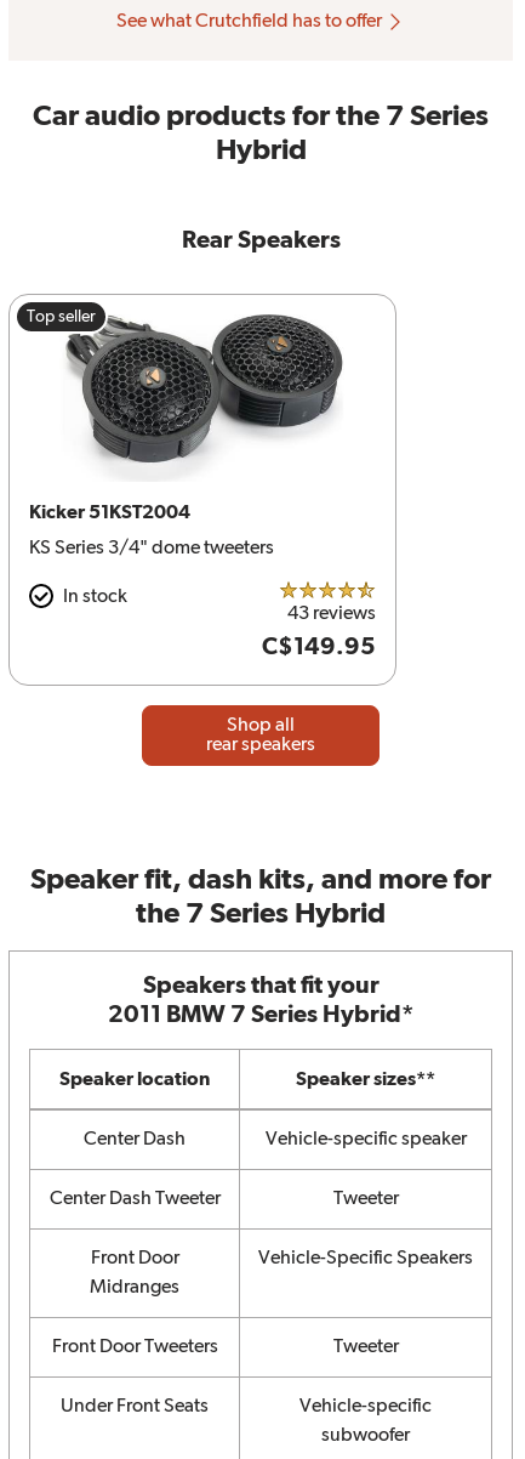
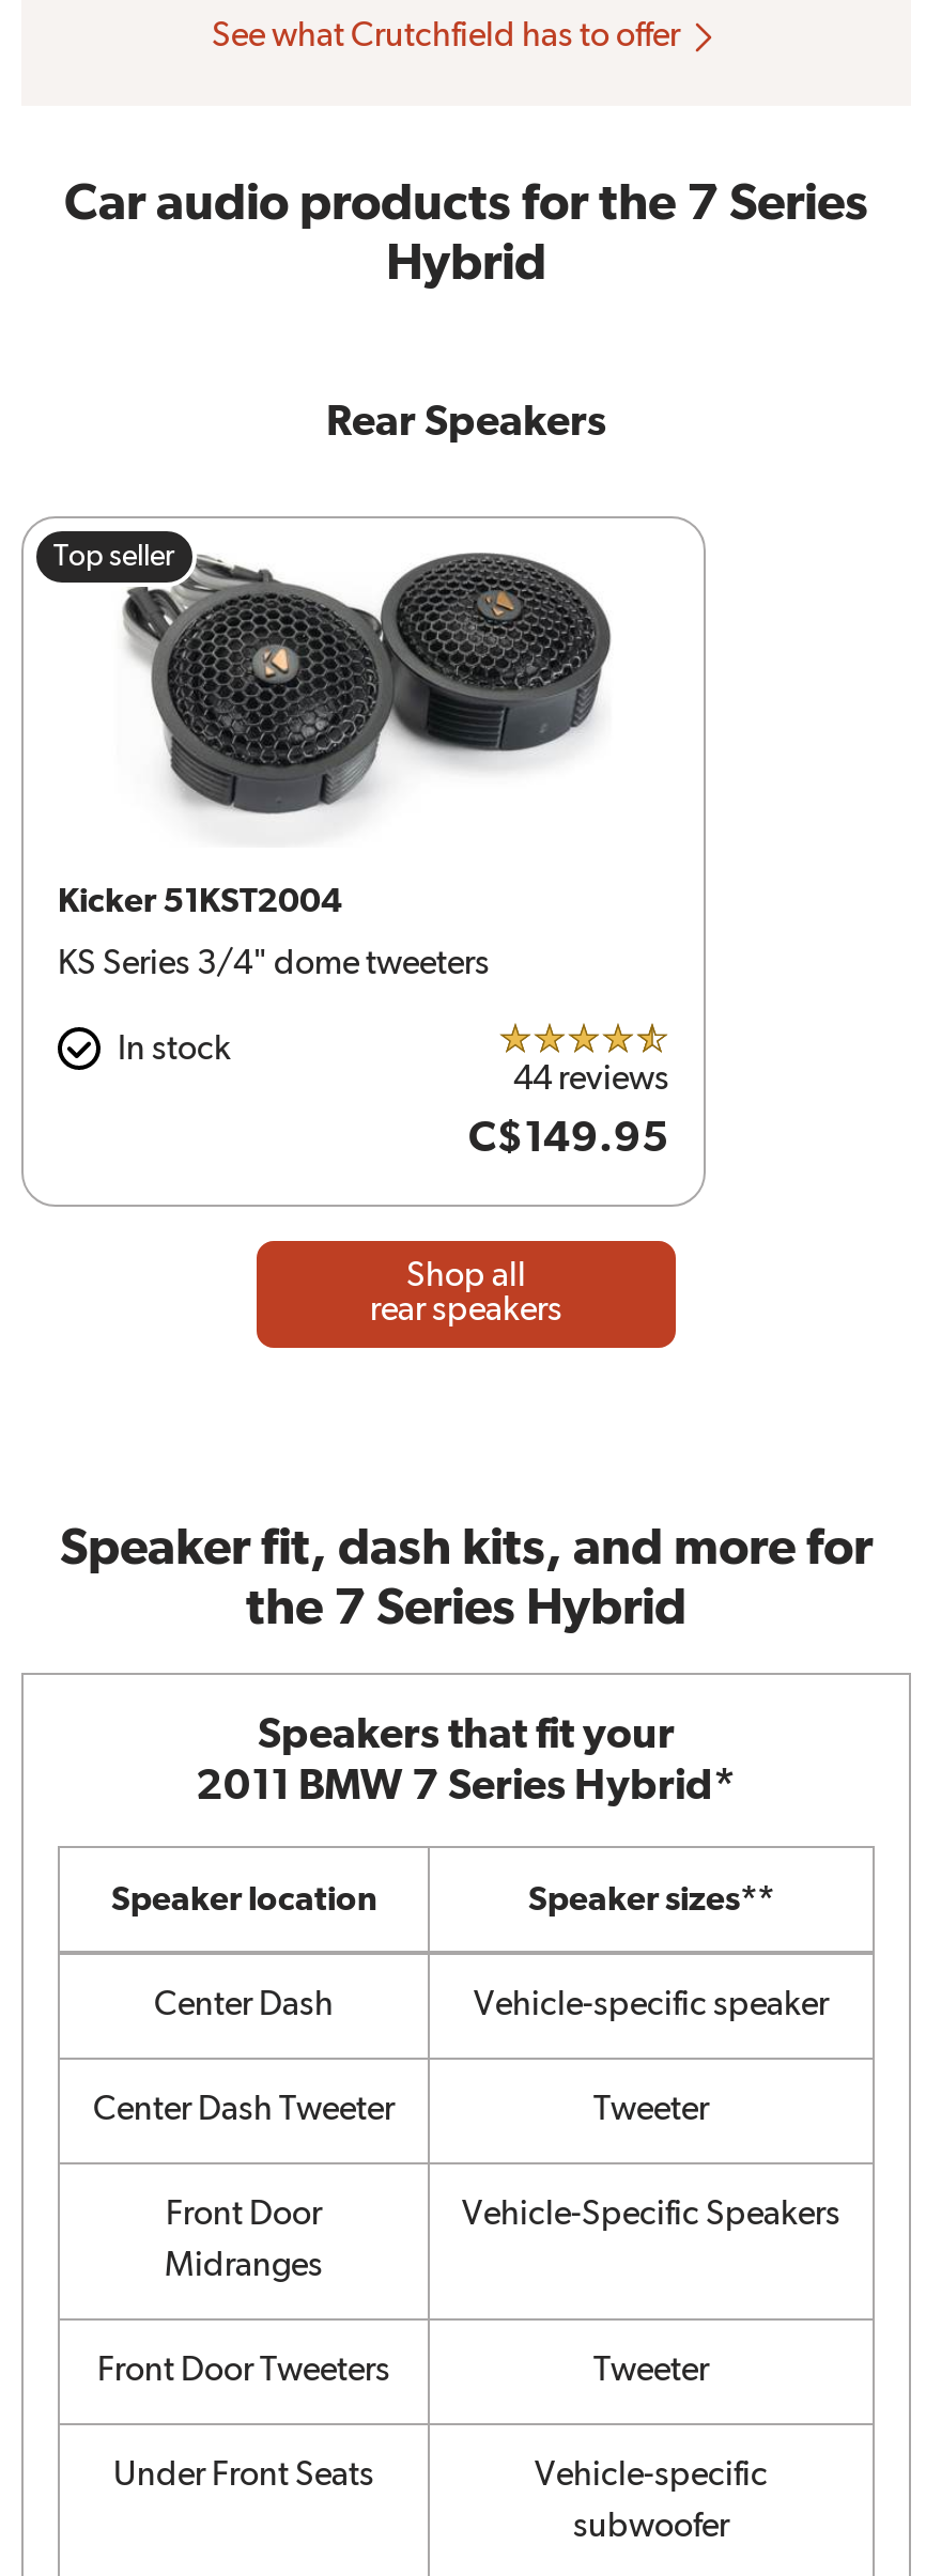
- 43 reviews
+ 44 reviews
